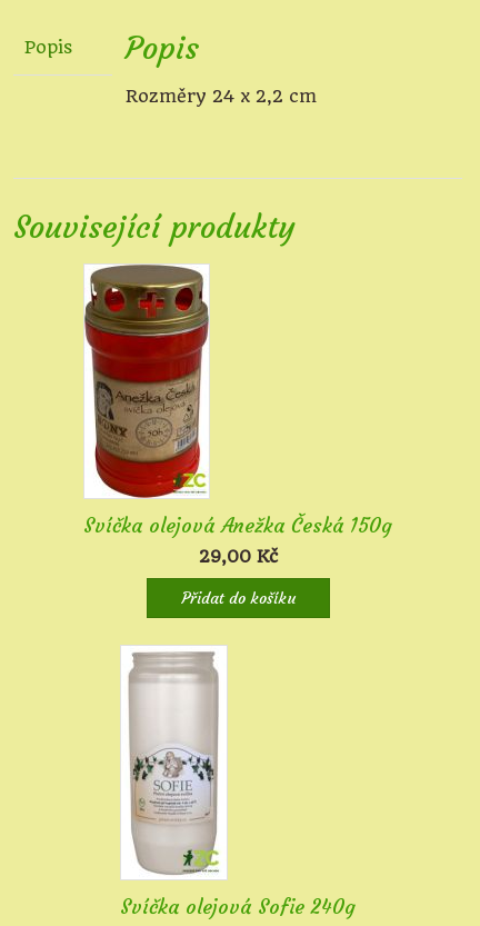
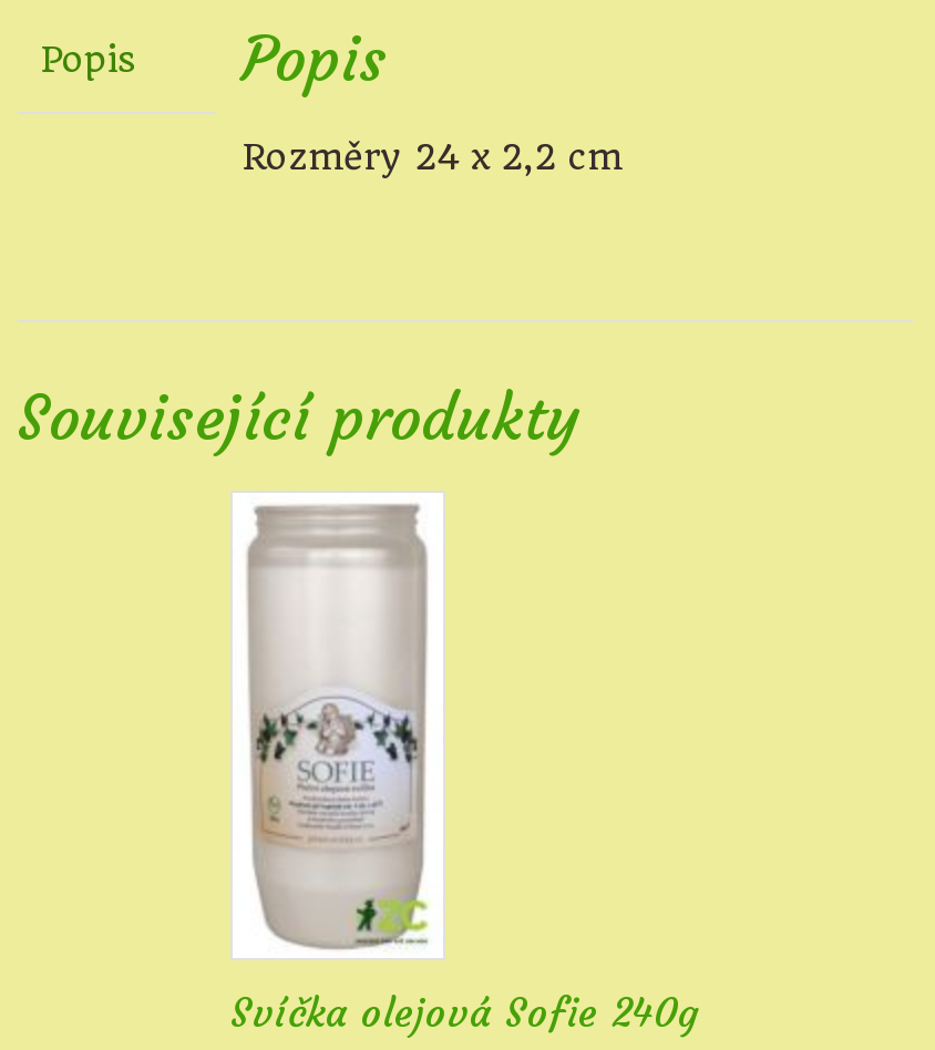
- [image]
- Svíčka olejová Anežka Česká 150g
- 29,00 Kč
- Přidat do košíku
